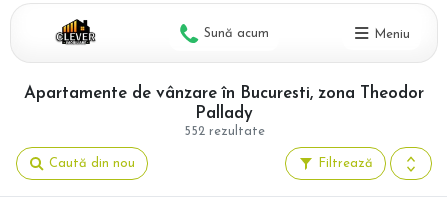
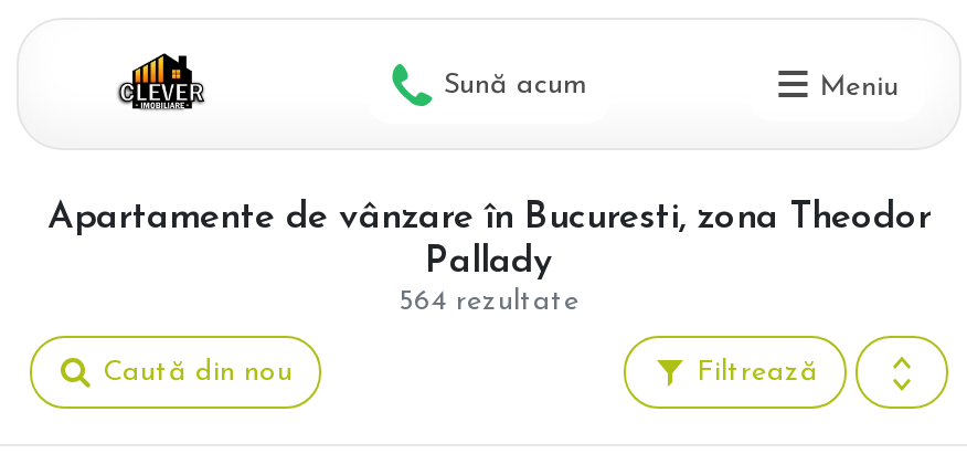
- 552 rezultate
+ 564 rezultate
